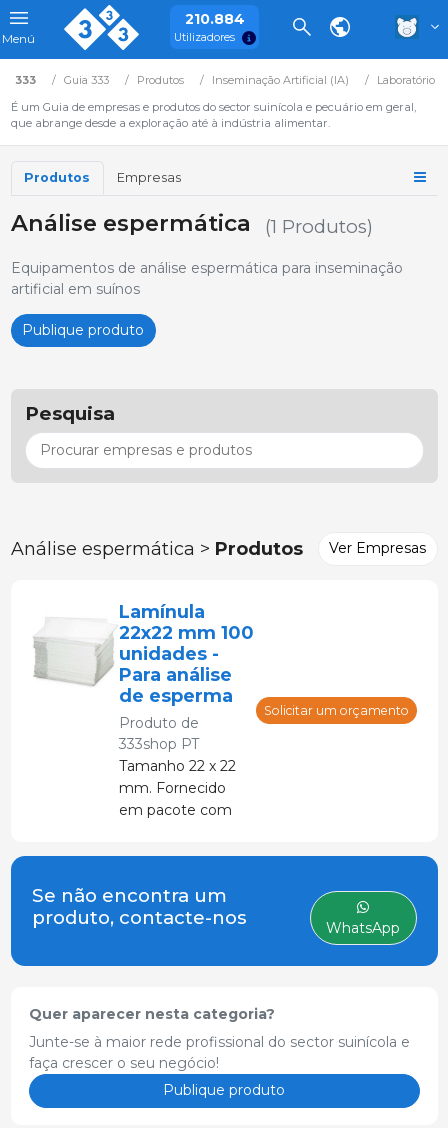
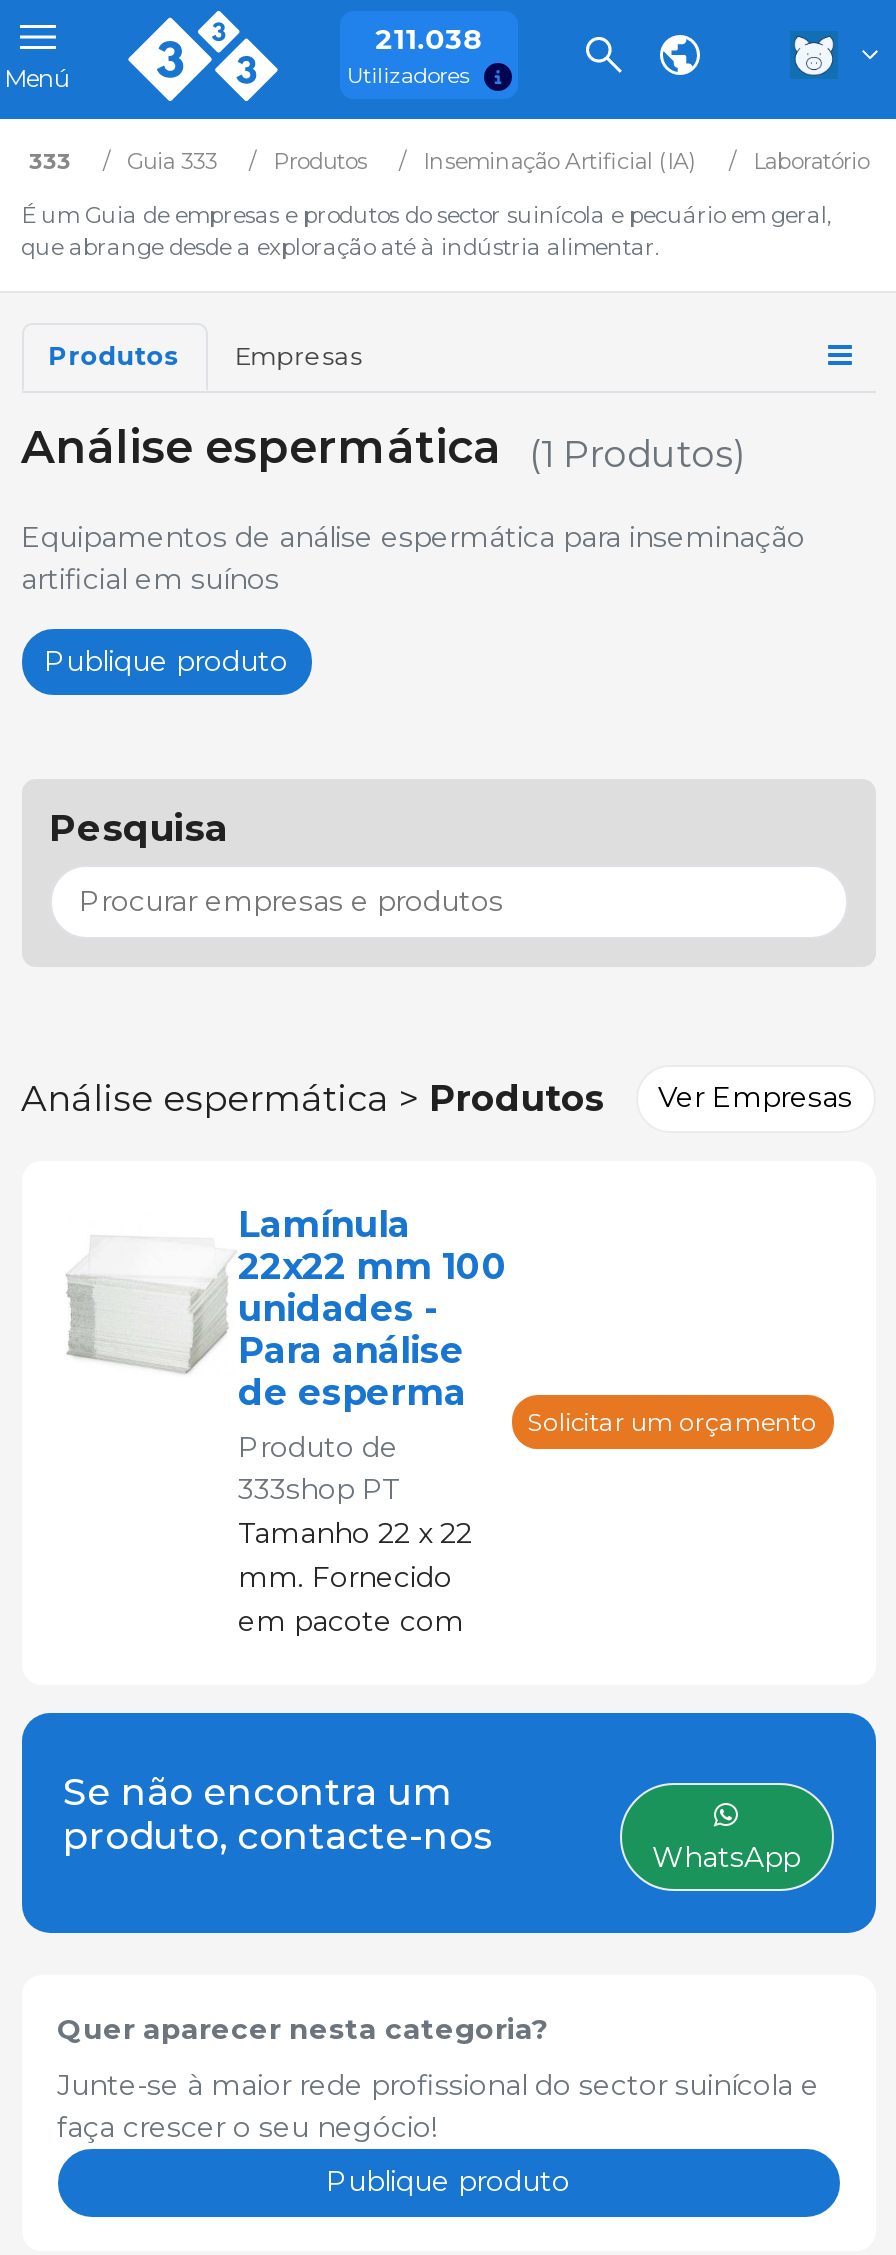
- 210.884
+ 211.038
